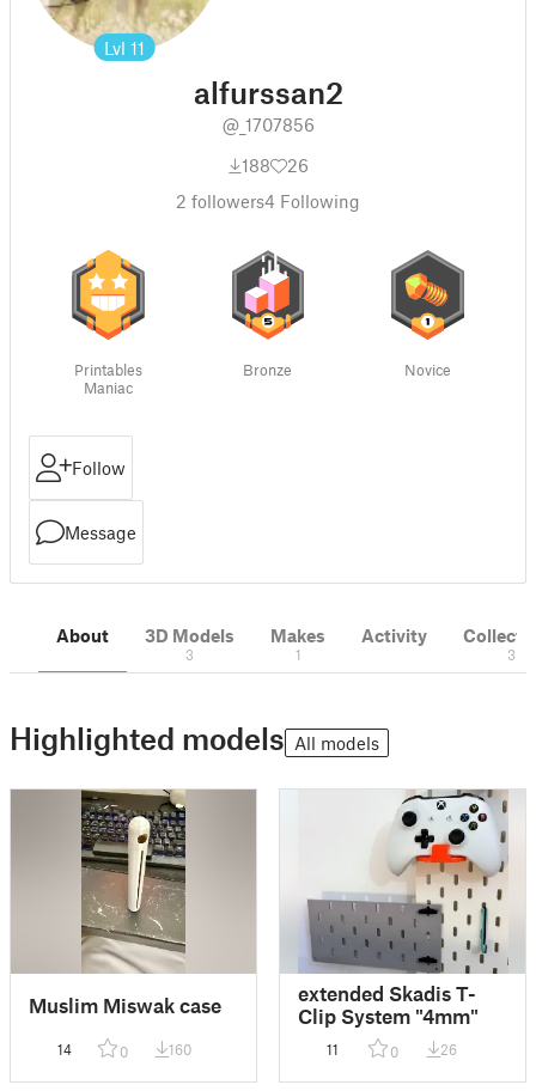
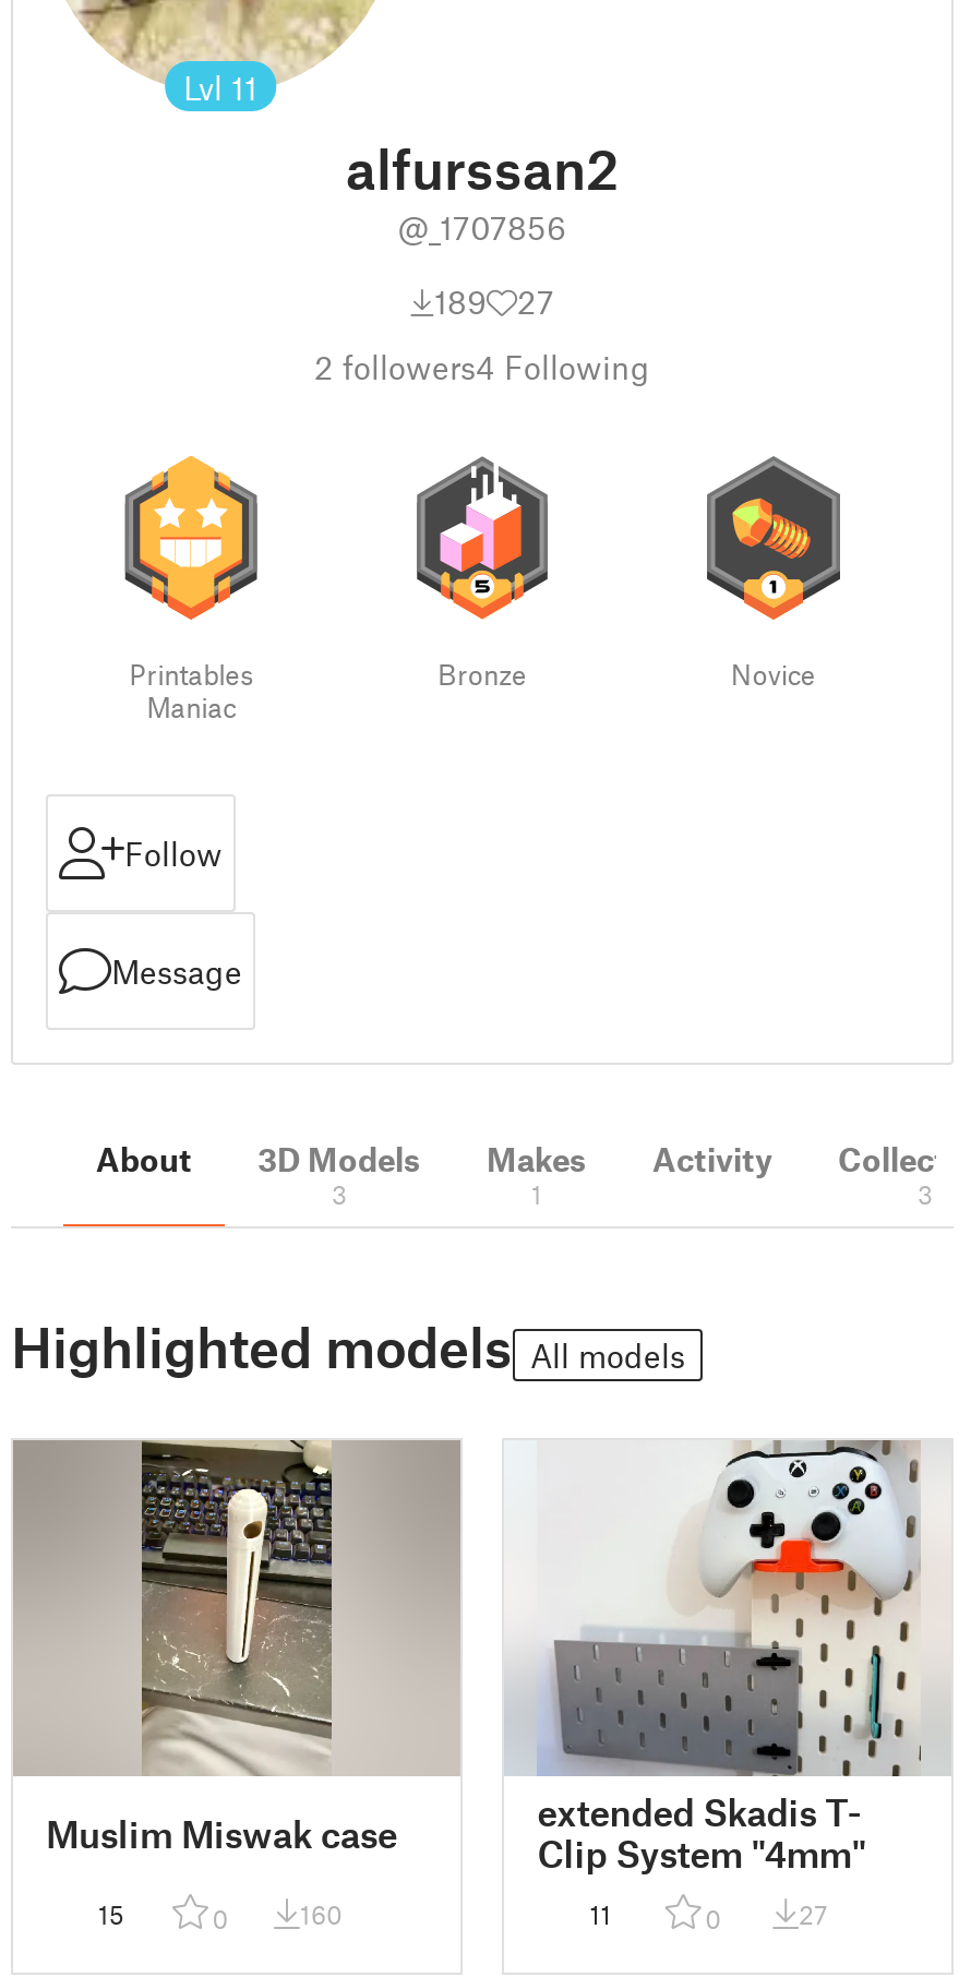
- 188
+ 189

- 26
+ 27

- 14
+ 15

- 26
+ 27
